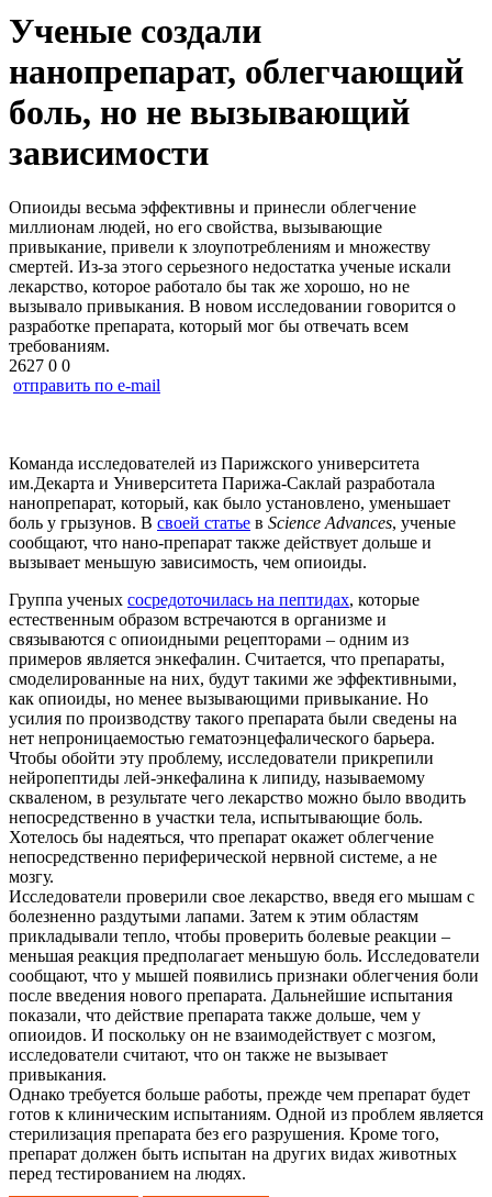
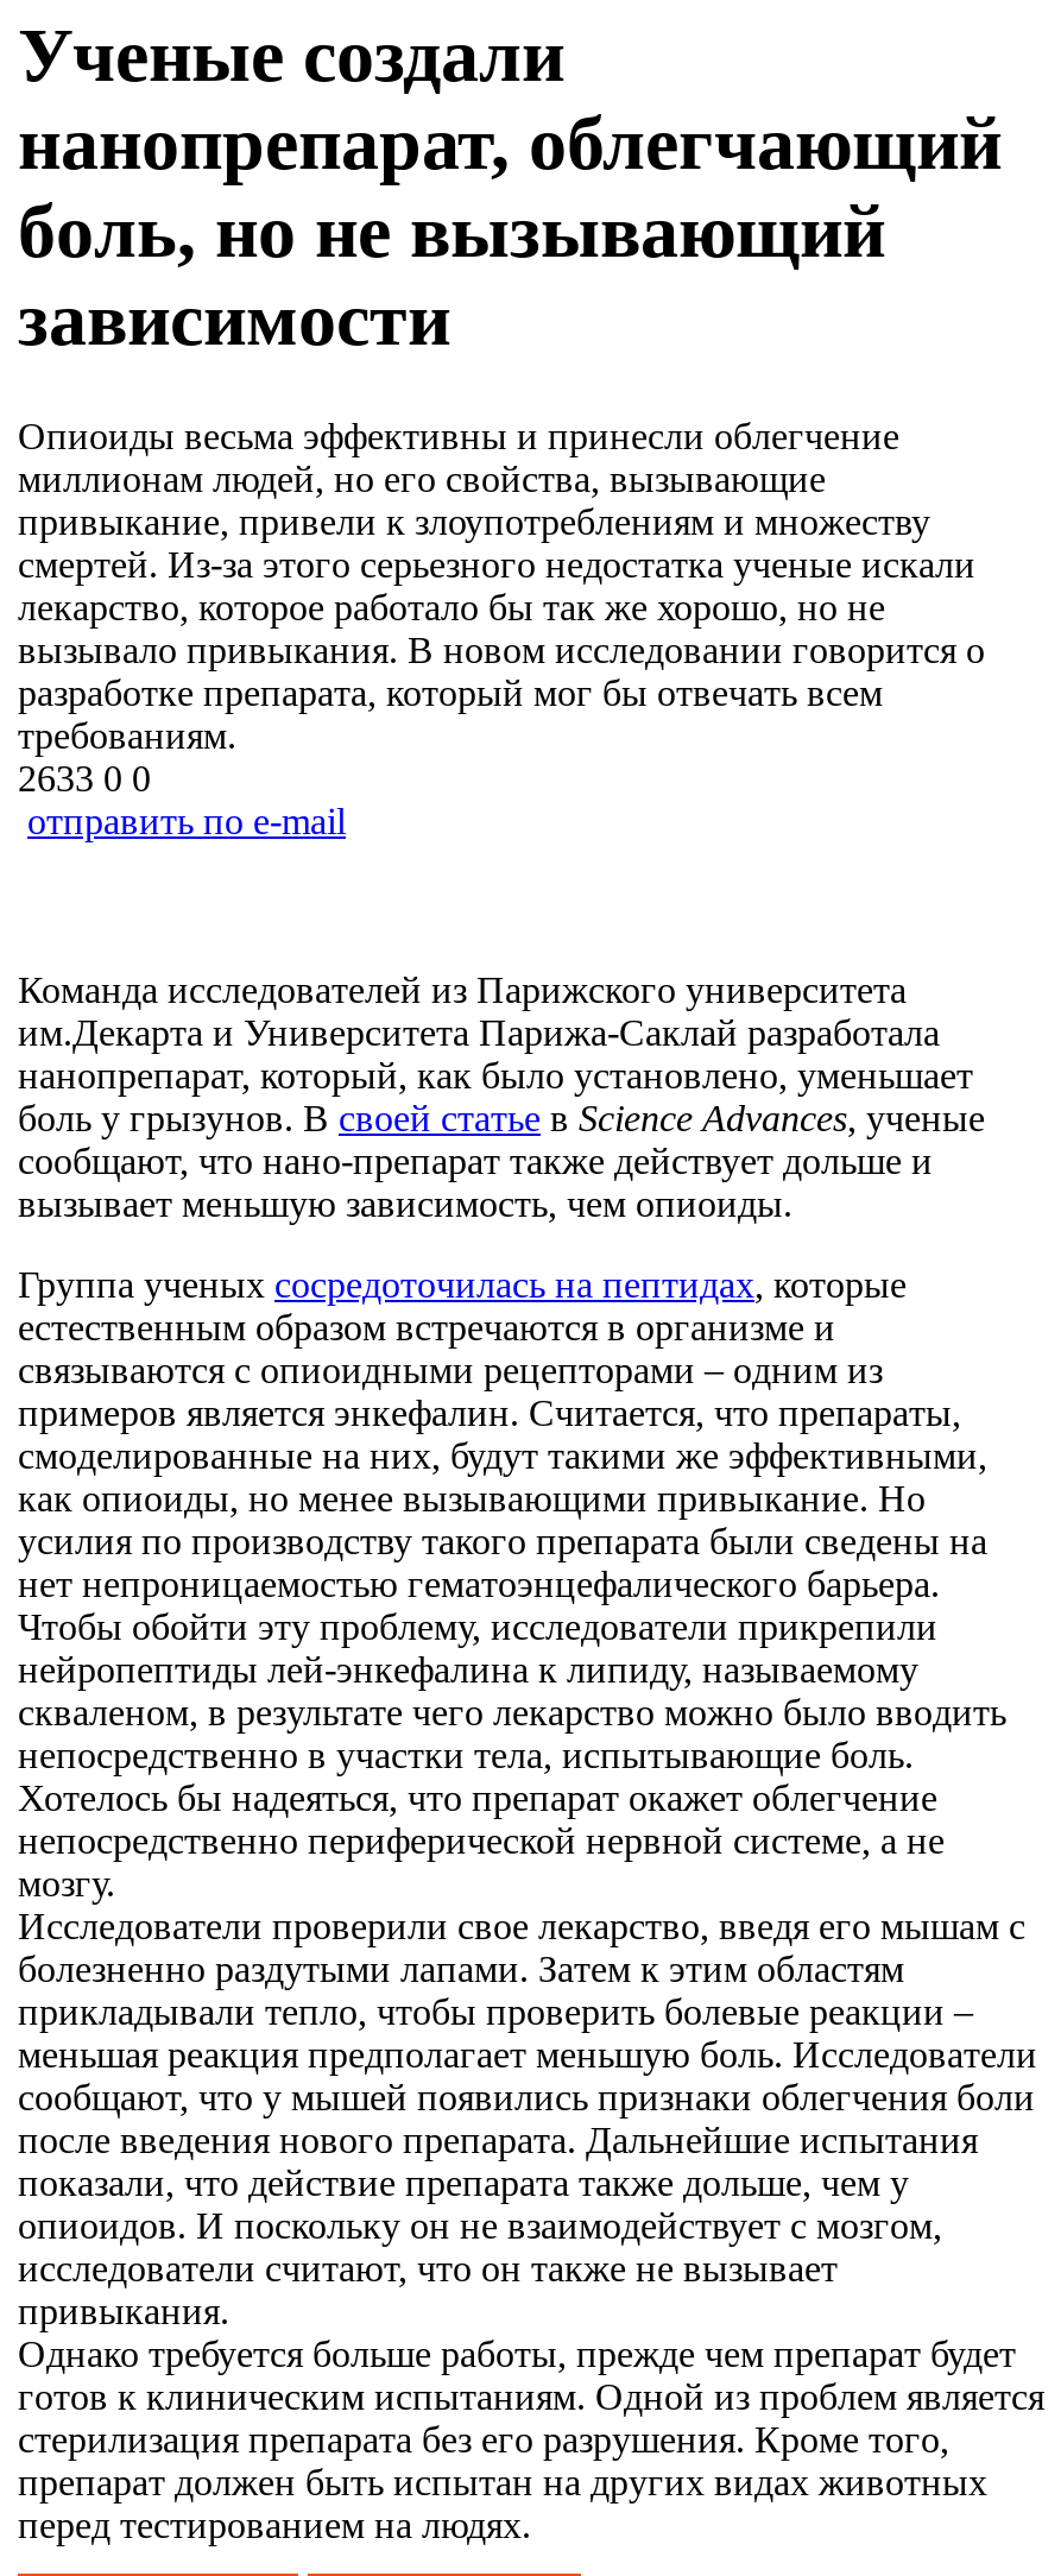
- 2627 0 0
+ 2633 0 0
